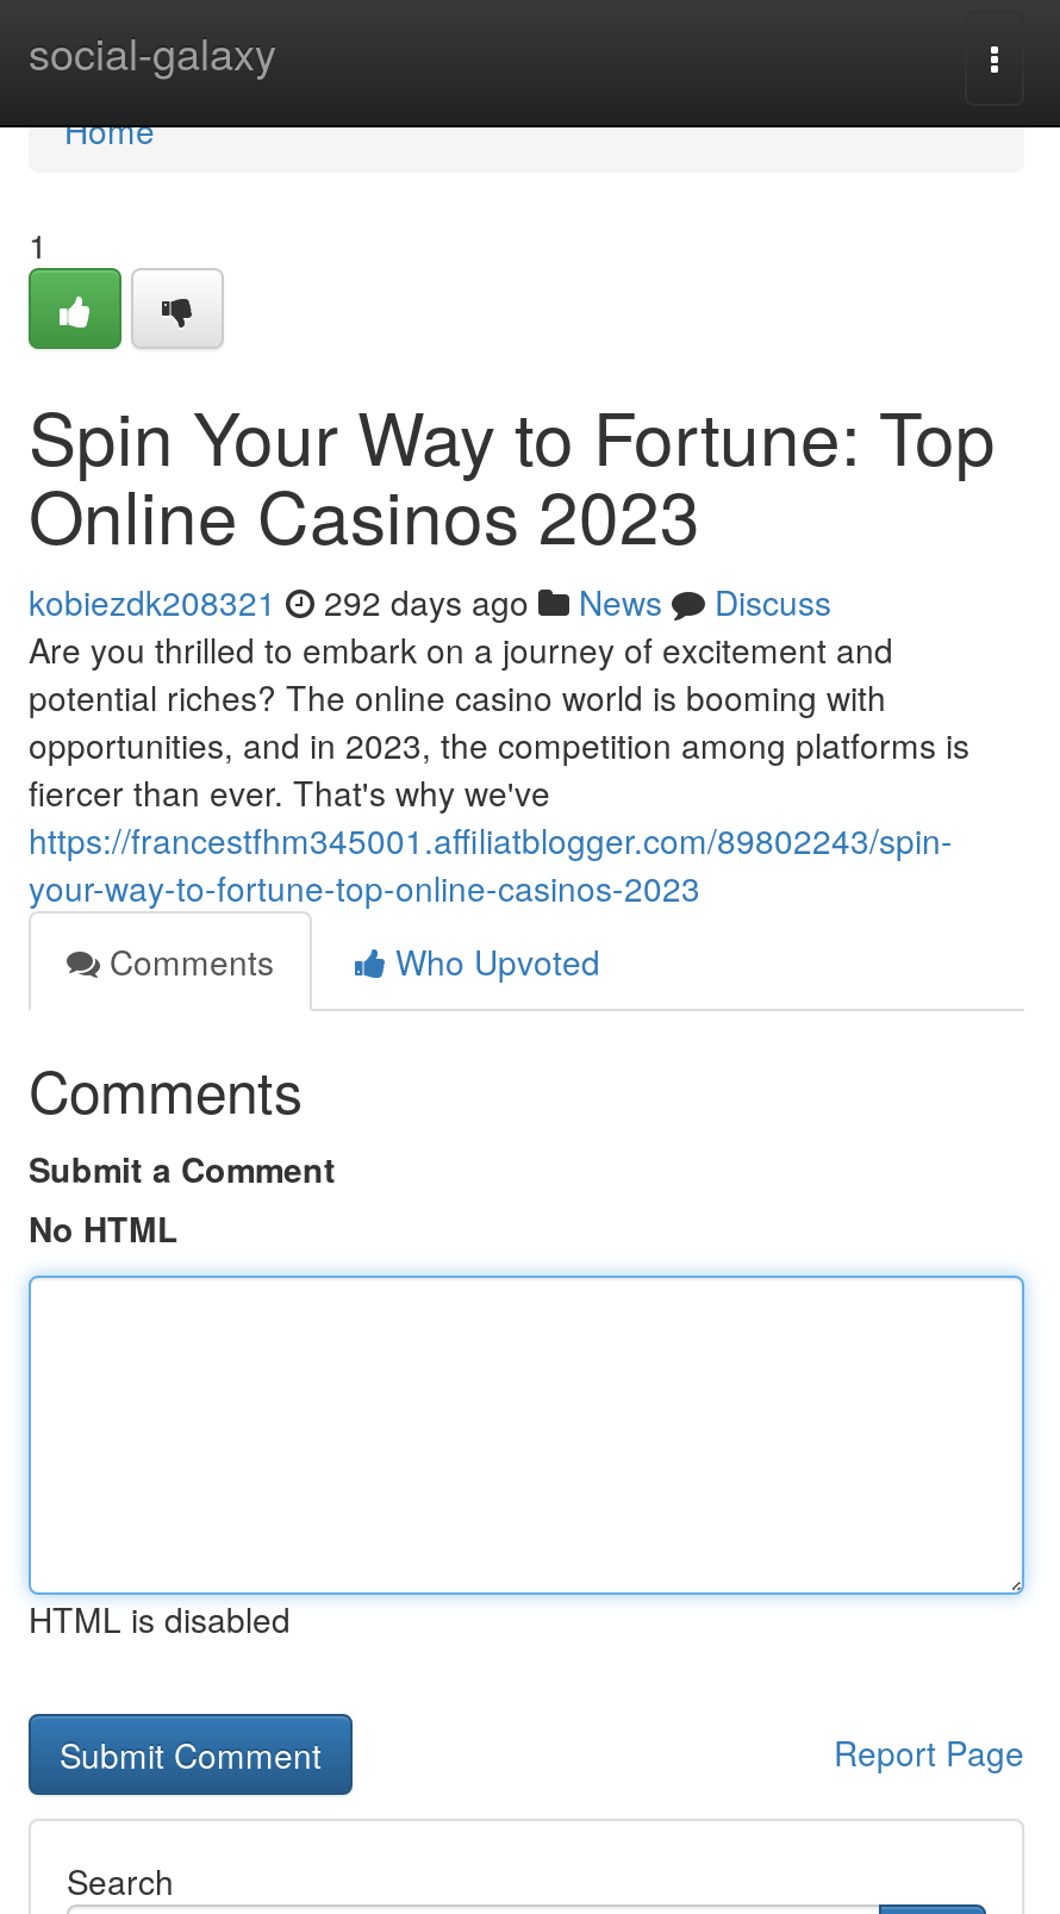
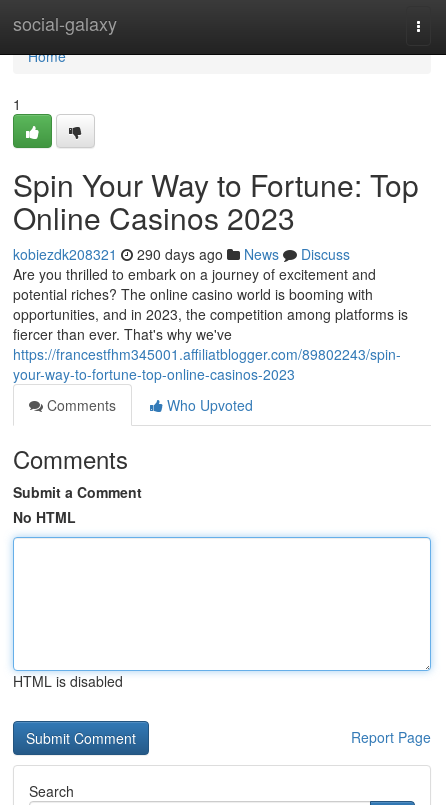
- kobiezdk208321 292 days ago News Discuss
+ kobiezdk208321 290 days ago News Discuss
